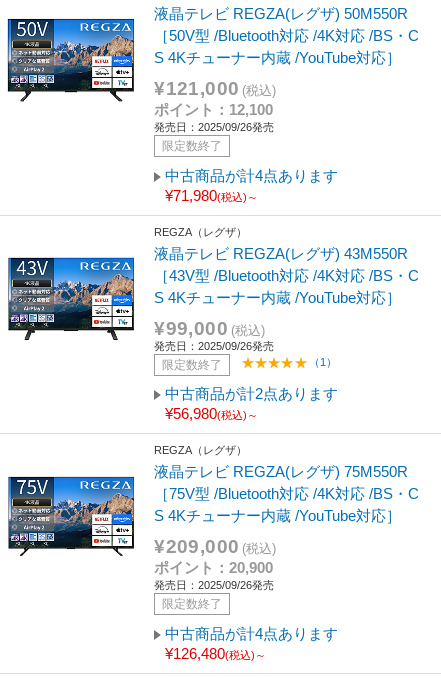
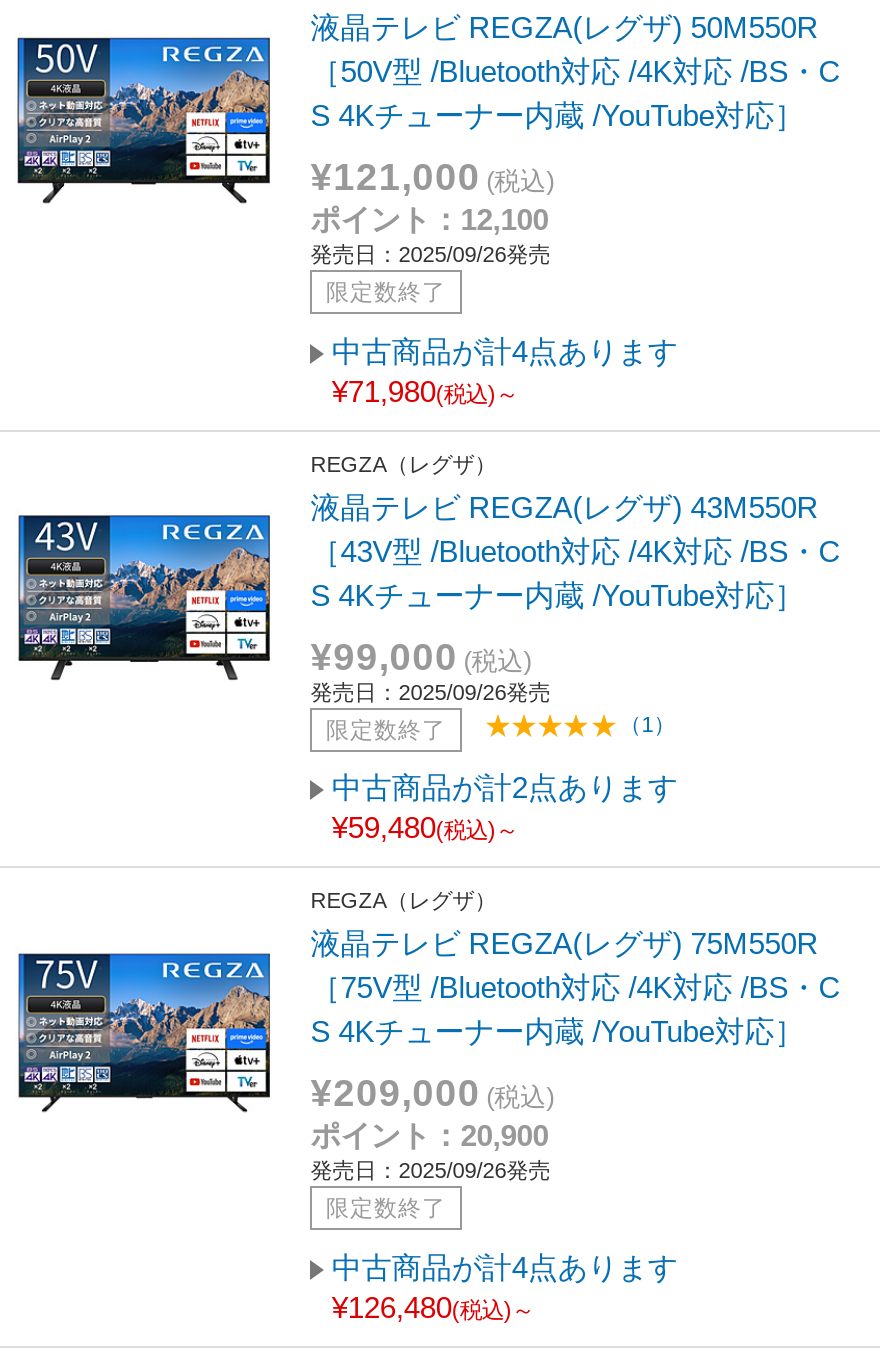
- ¥56,980(税込)～
+ ¥59,480(税込)～
